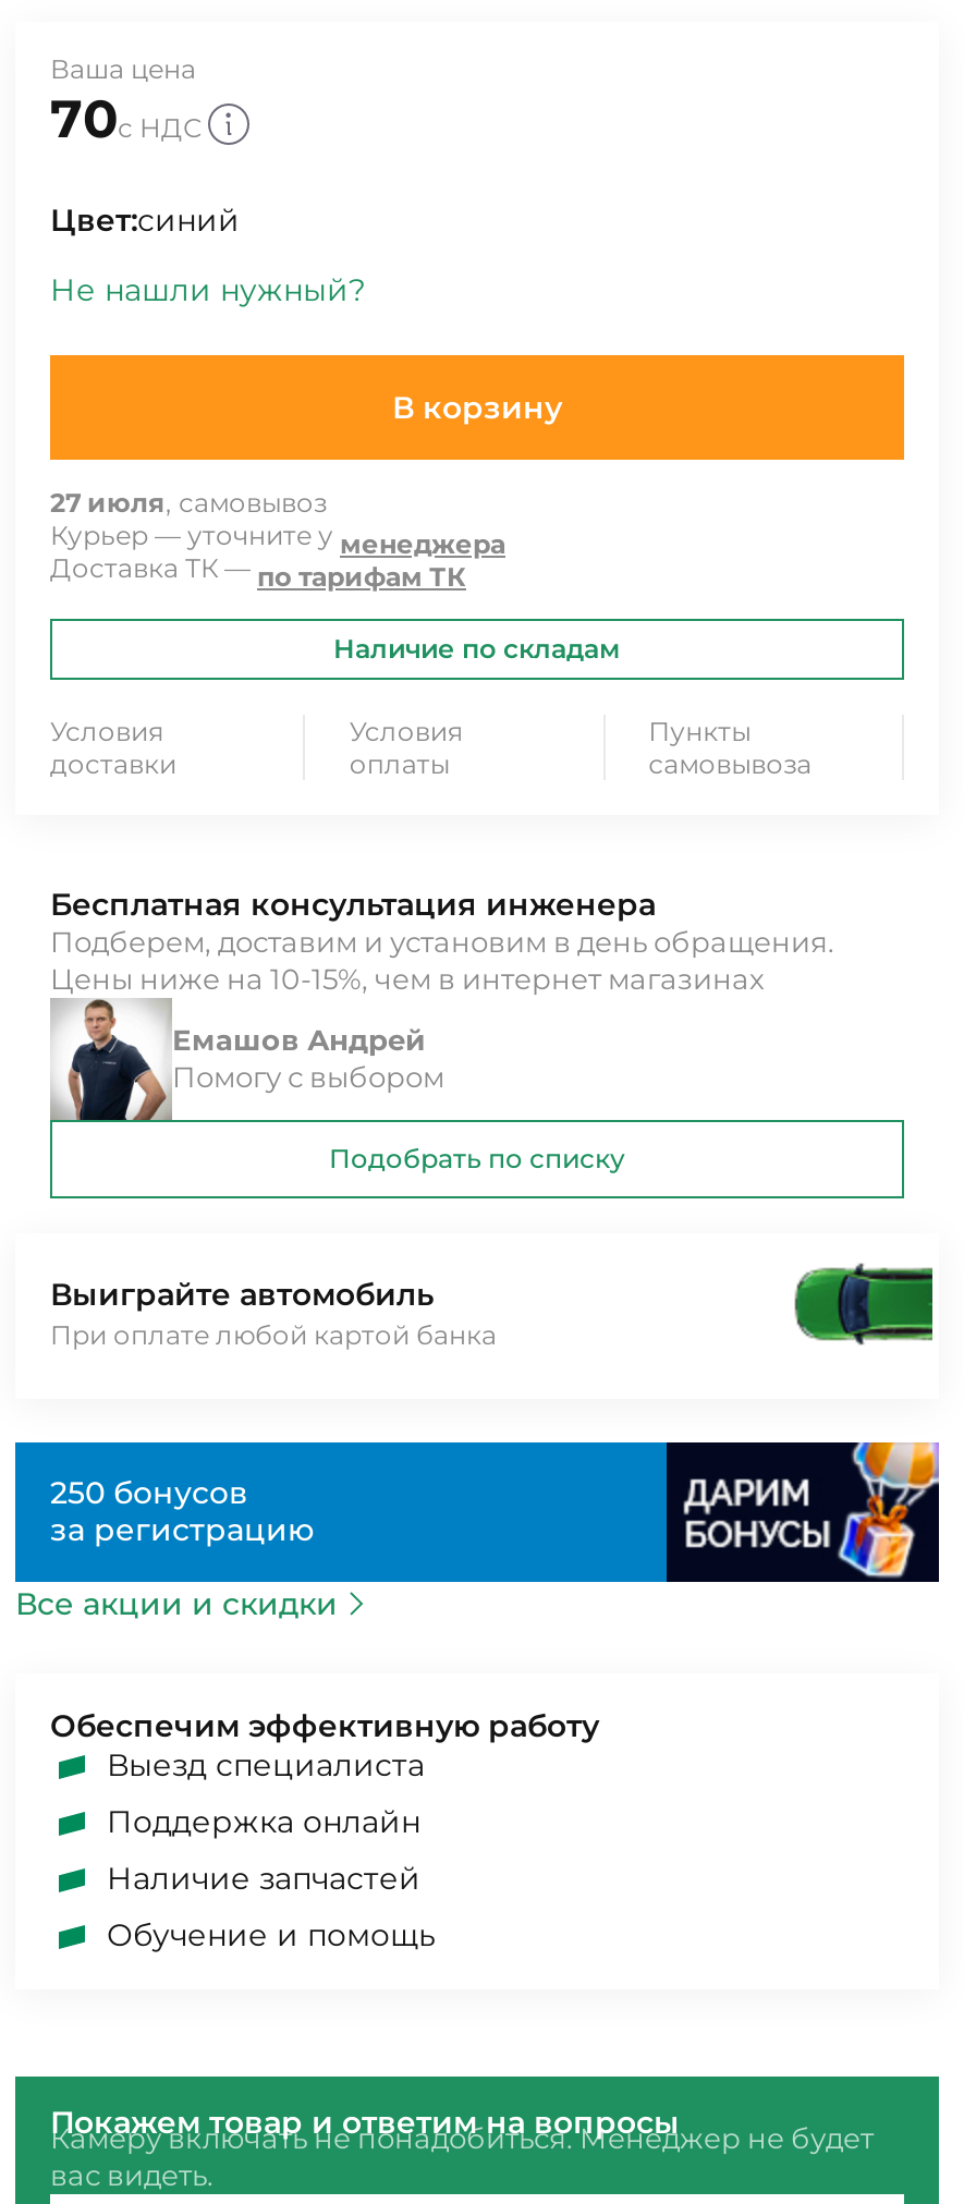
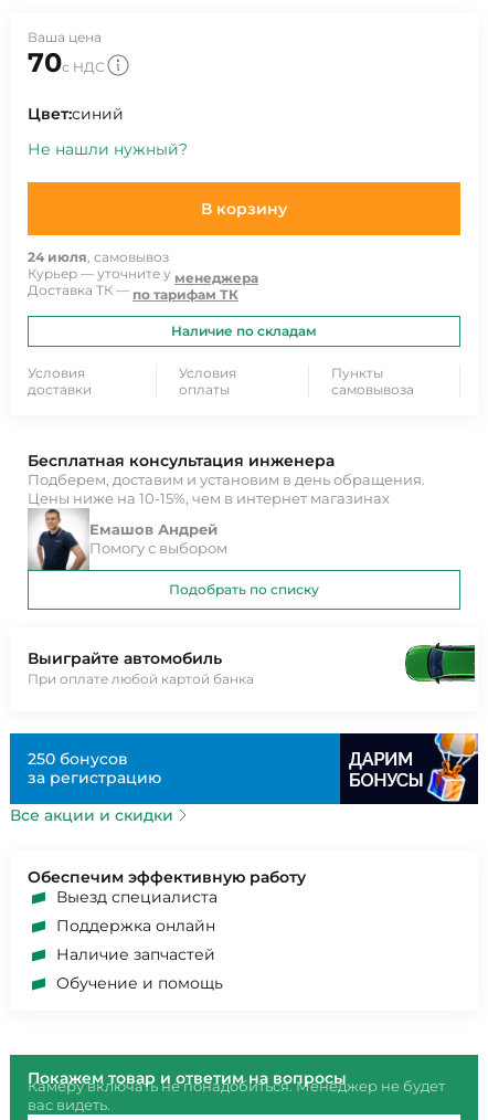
- 27 июля, самовывоз
+ 24 июля, самовывоз
